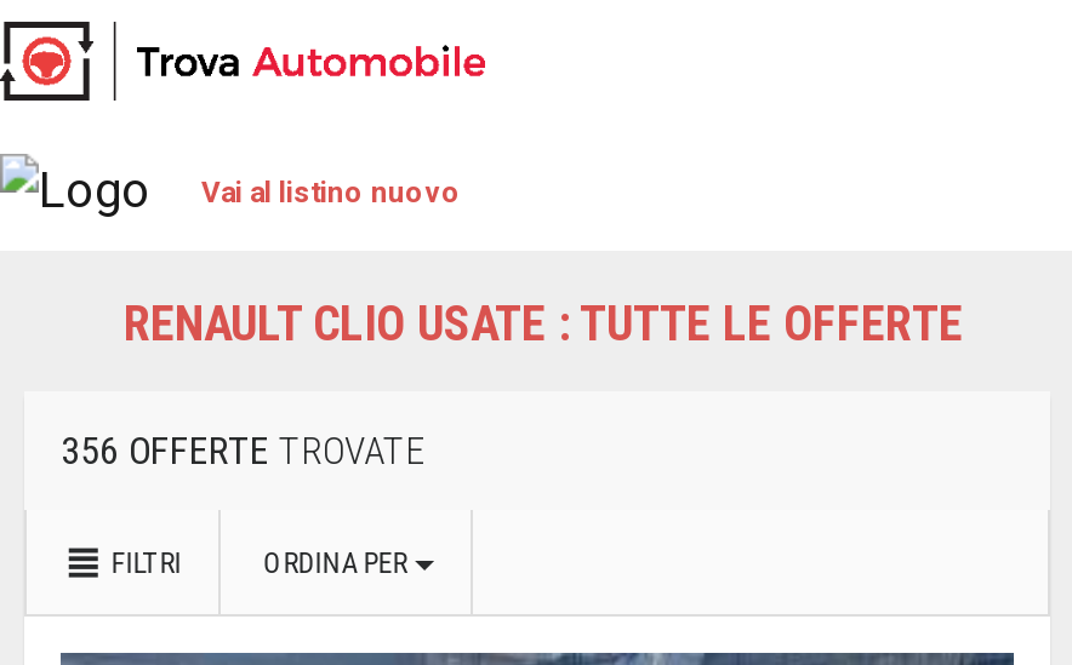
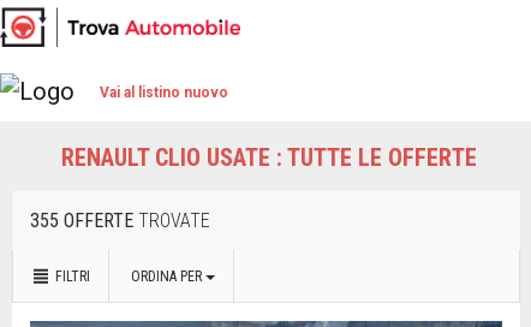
- 356 OFFERTE TROVATE
+ 355 OFFERTE TROVATE
